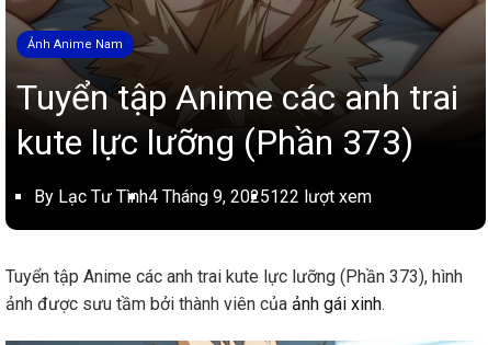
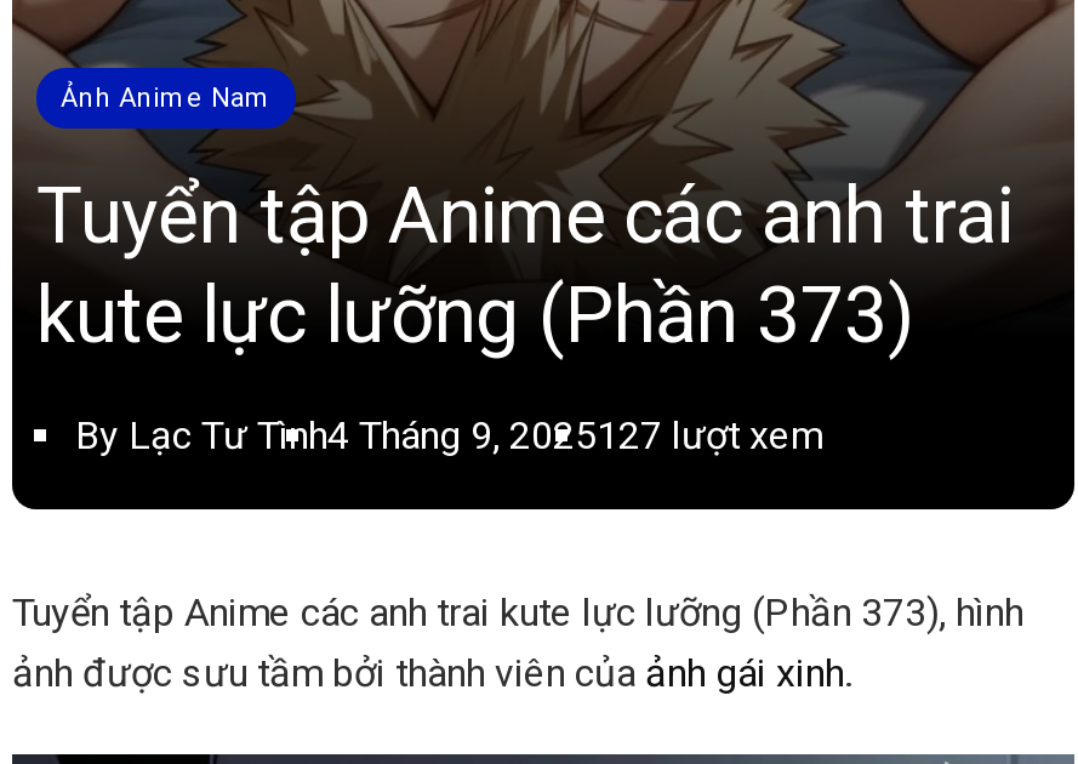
- By Lạc Tư Tình4 Tháng 9, 2025122 lượt xem
+ By Lạc Tư Tình4 Tháng 9, 2025127 lượt xem
